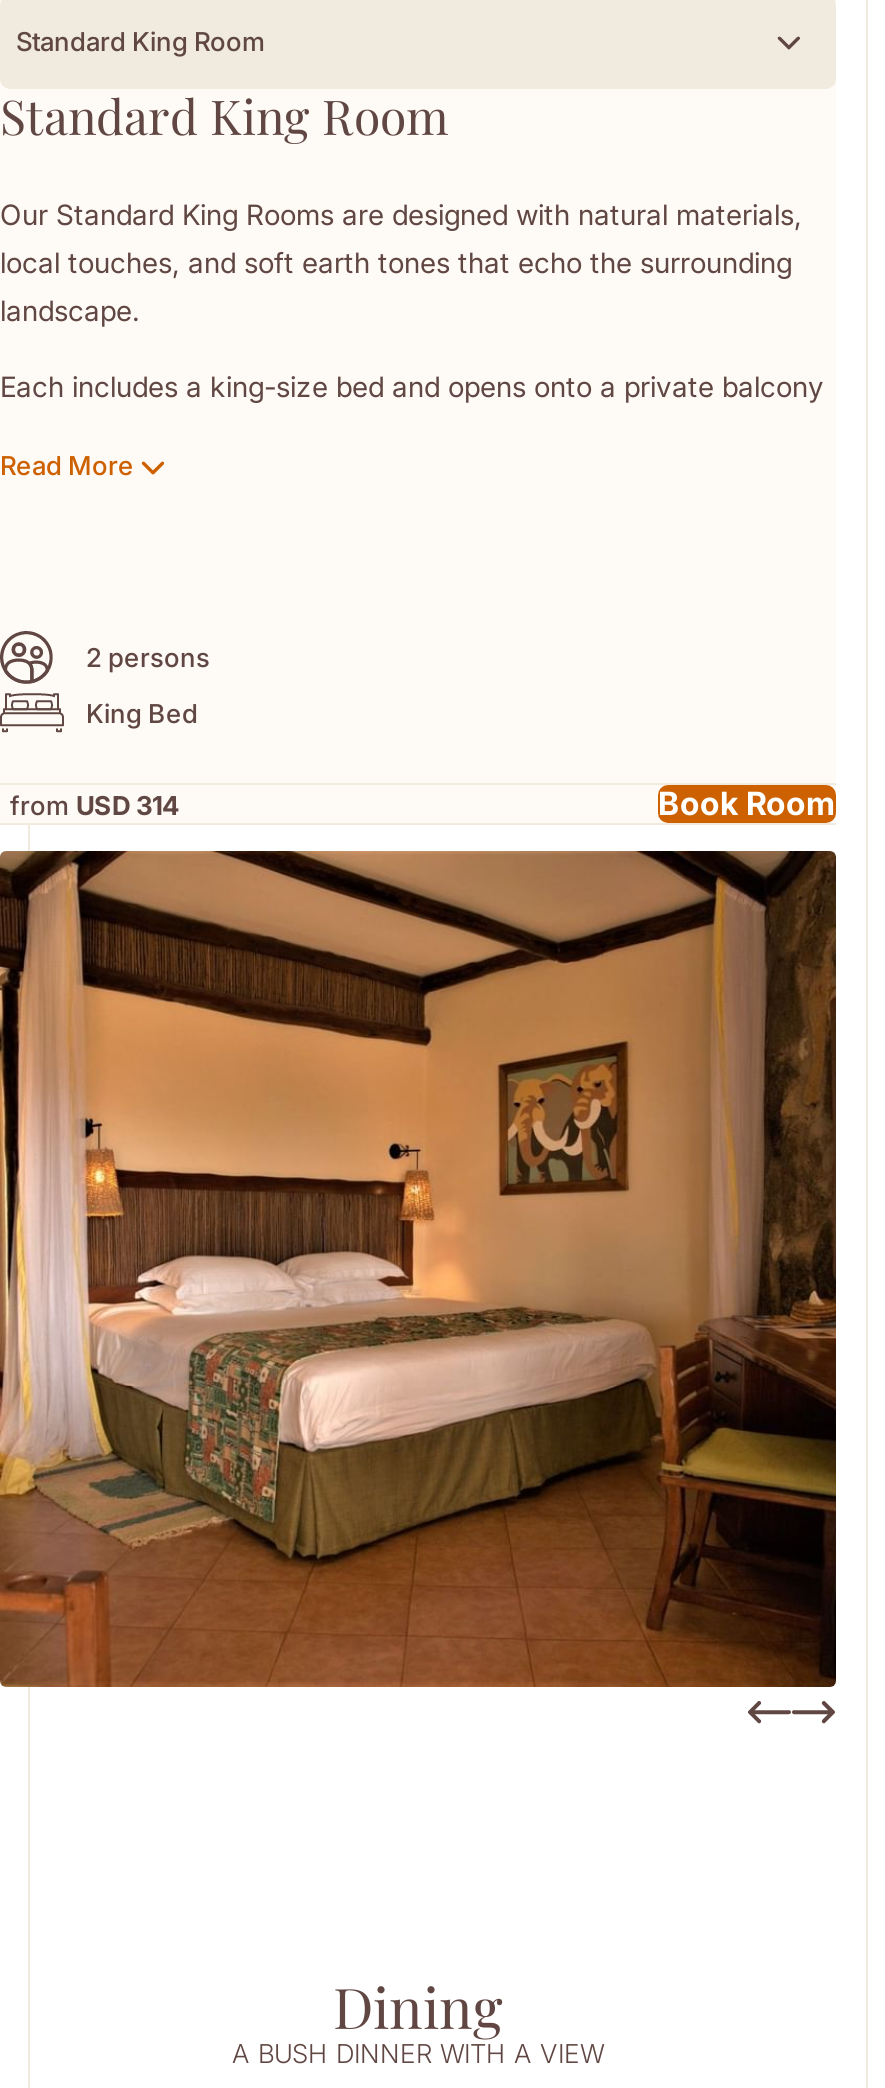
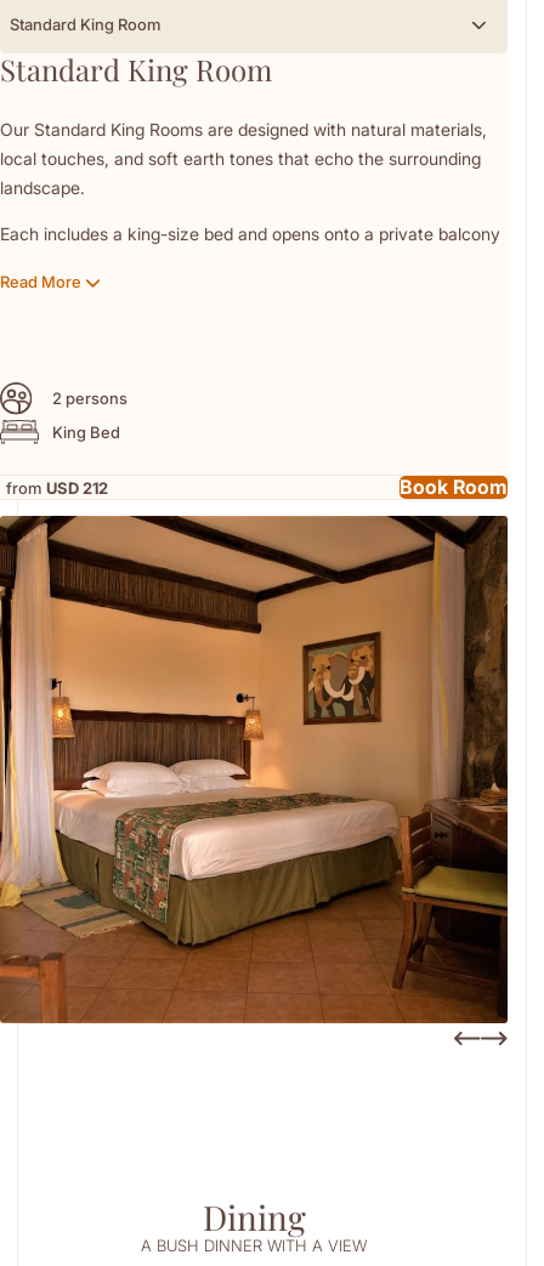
- from USD 314
+ from USD 212
